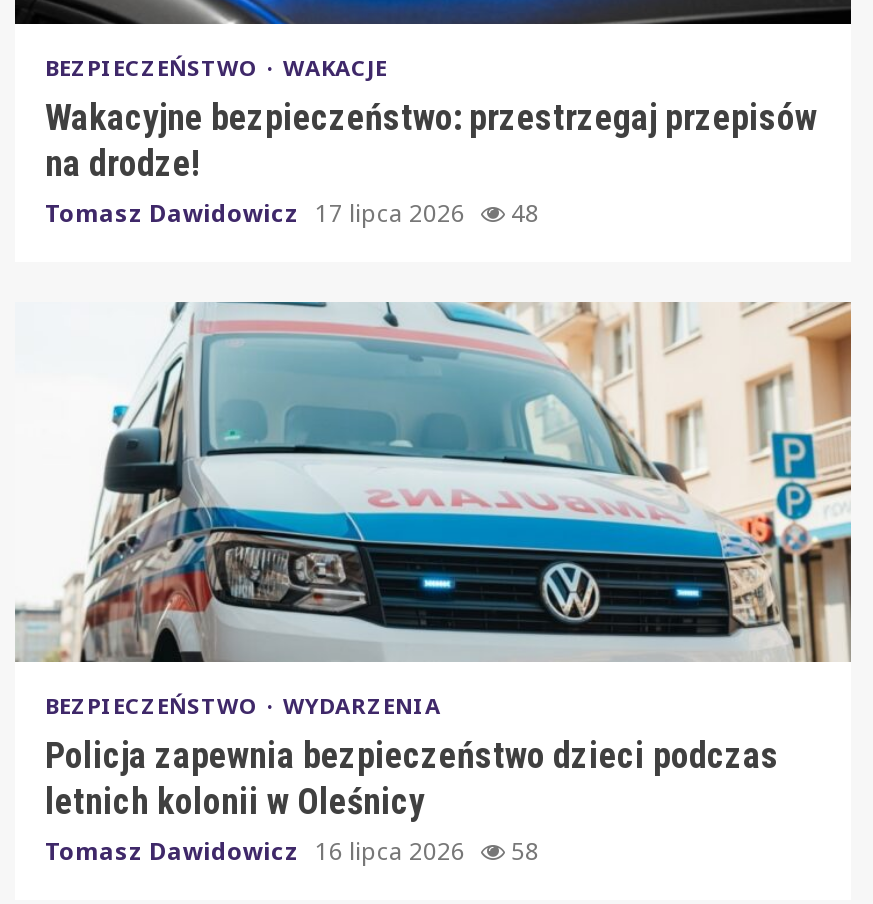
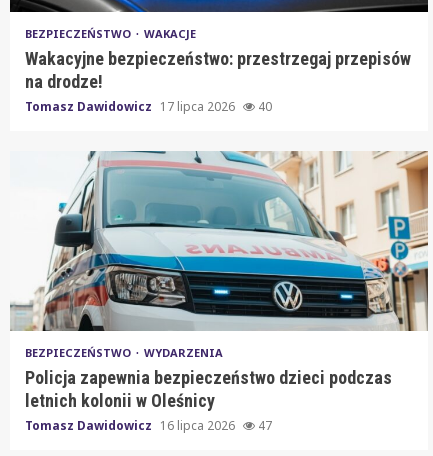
- Tomasz Dawidowicz 17 lipca 2026 48
+ Tomasz Dawidowicz 17 lipca 2026 40

- Tomasz Dawidowicz 16 lipca 2026 58
+ Tomasz Dawidowicz 16 lipca 2026 47
